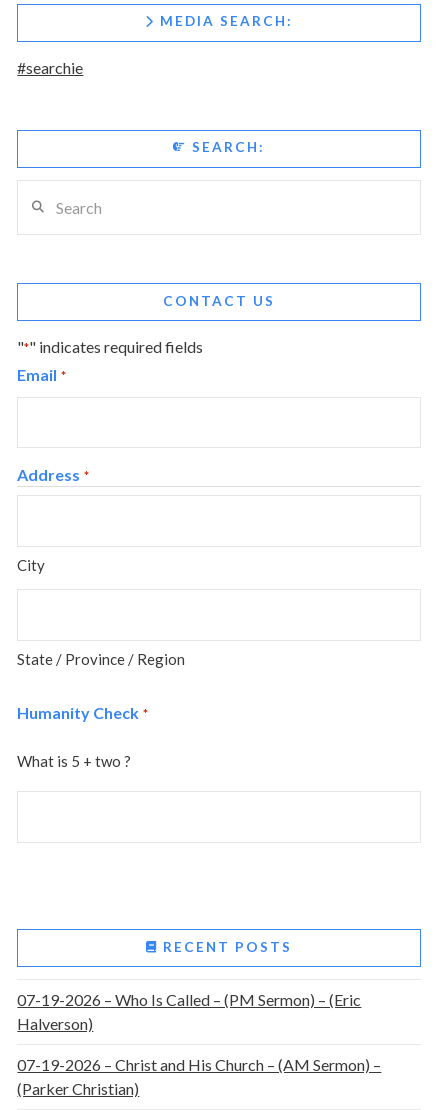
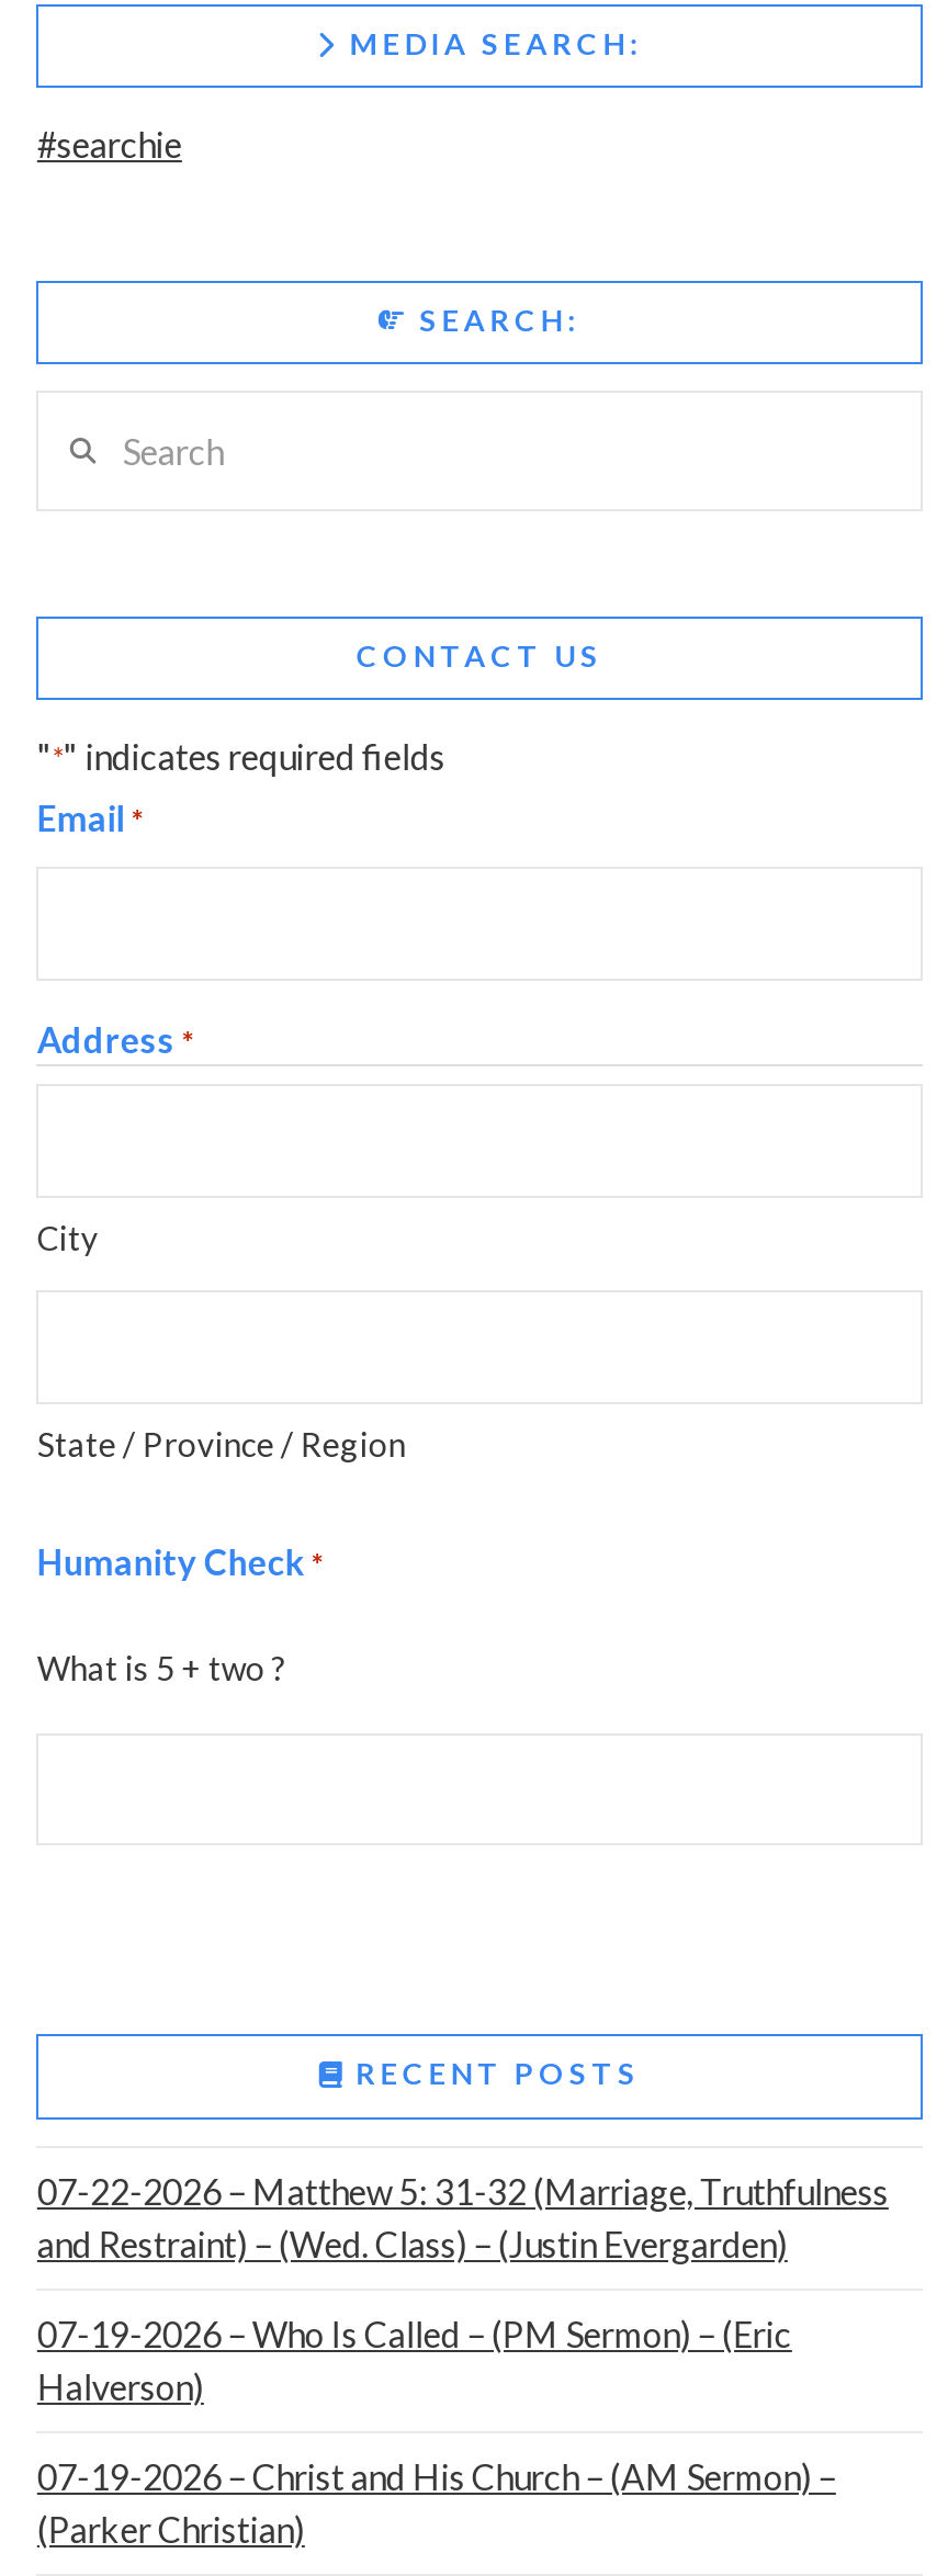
+ 07-22-2026 – Matthew 5: 31-32 (Marriage, Truthfulness
+ and Restraint) – (Wed. Class) – (Justin Evergarden)
